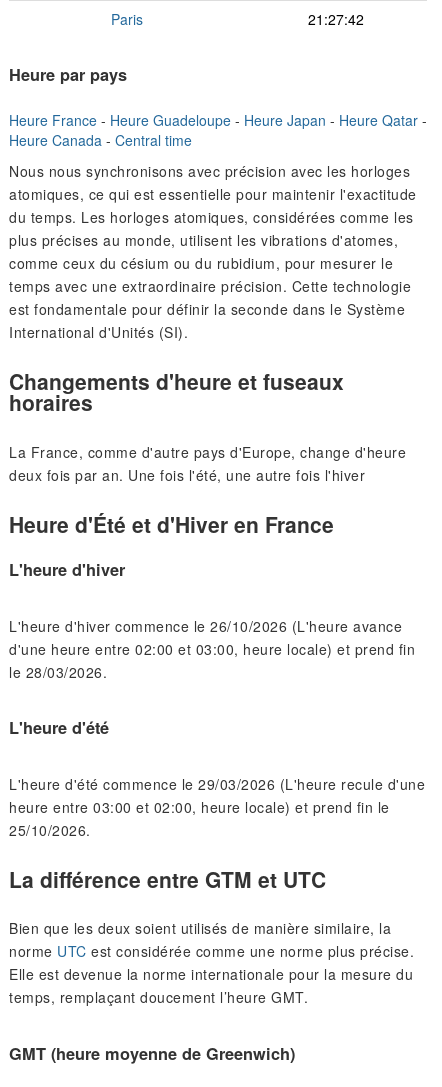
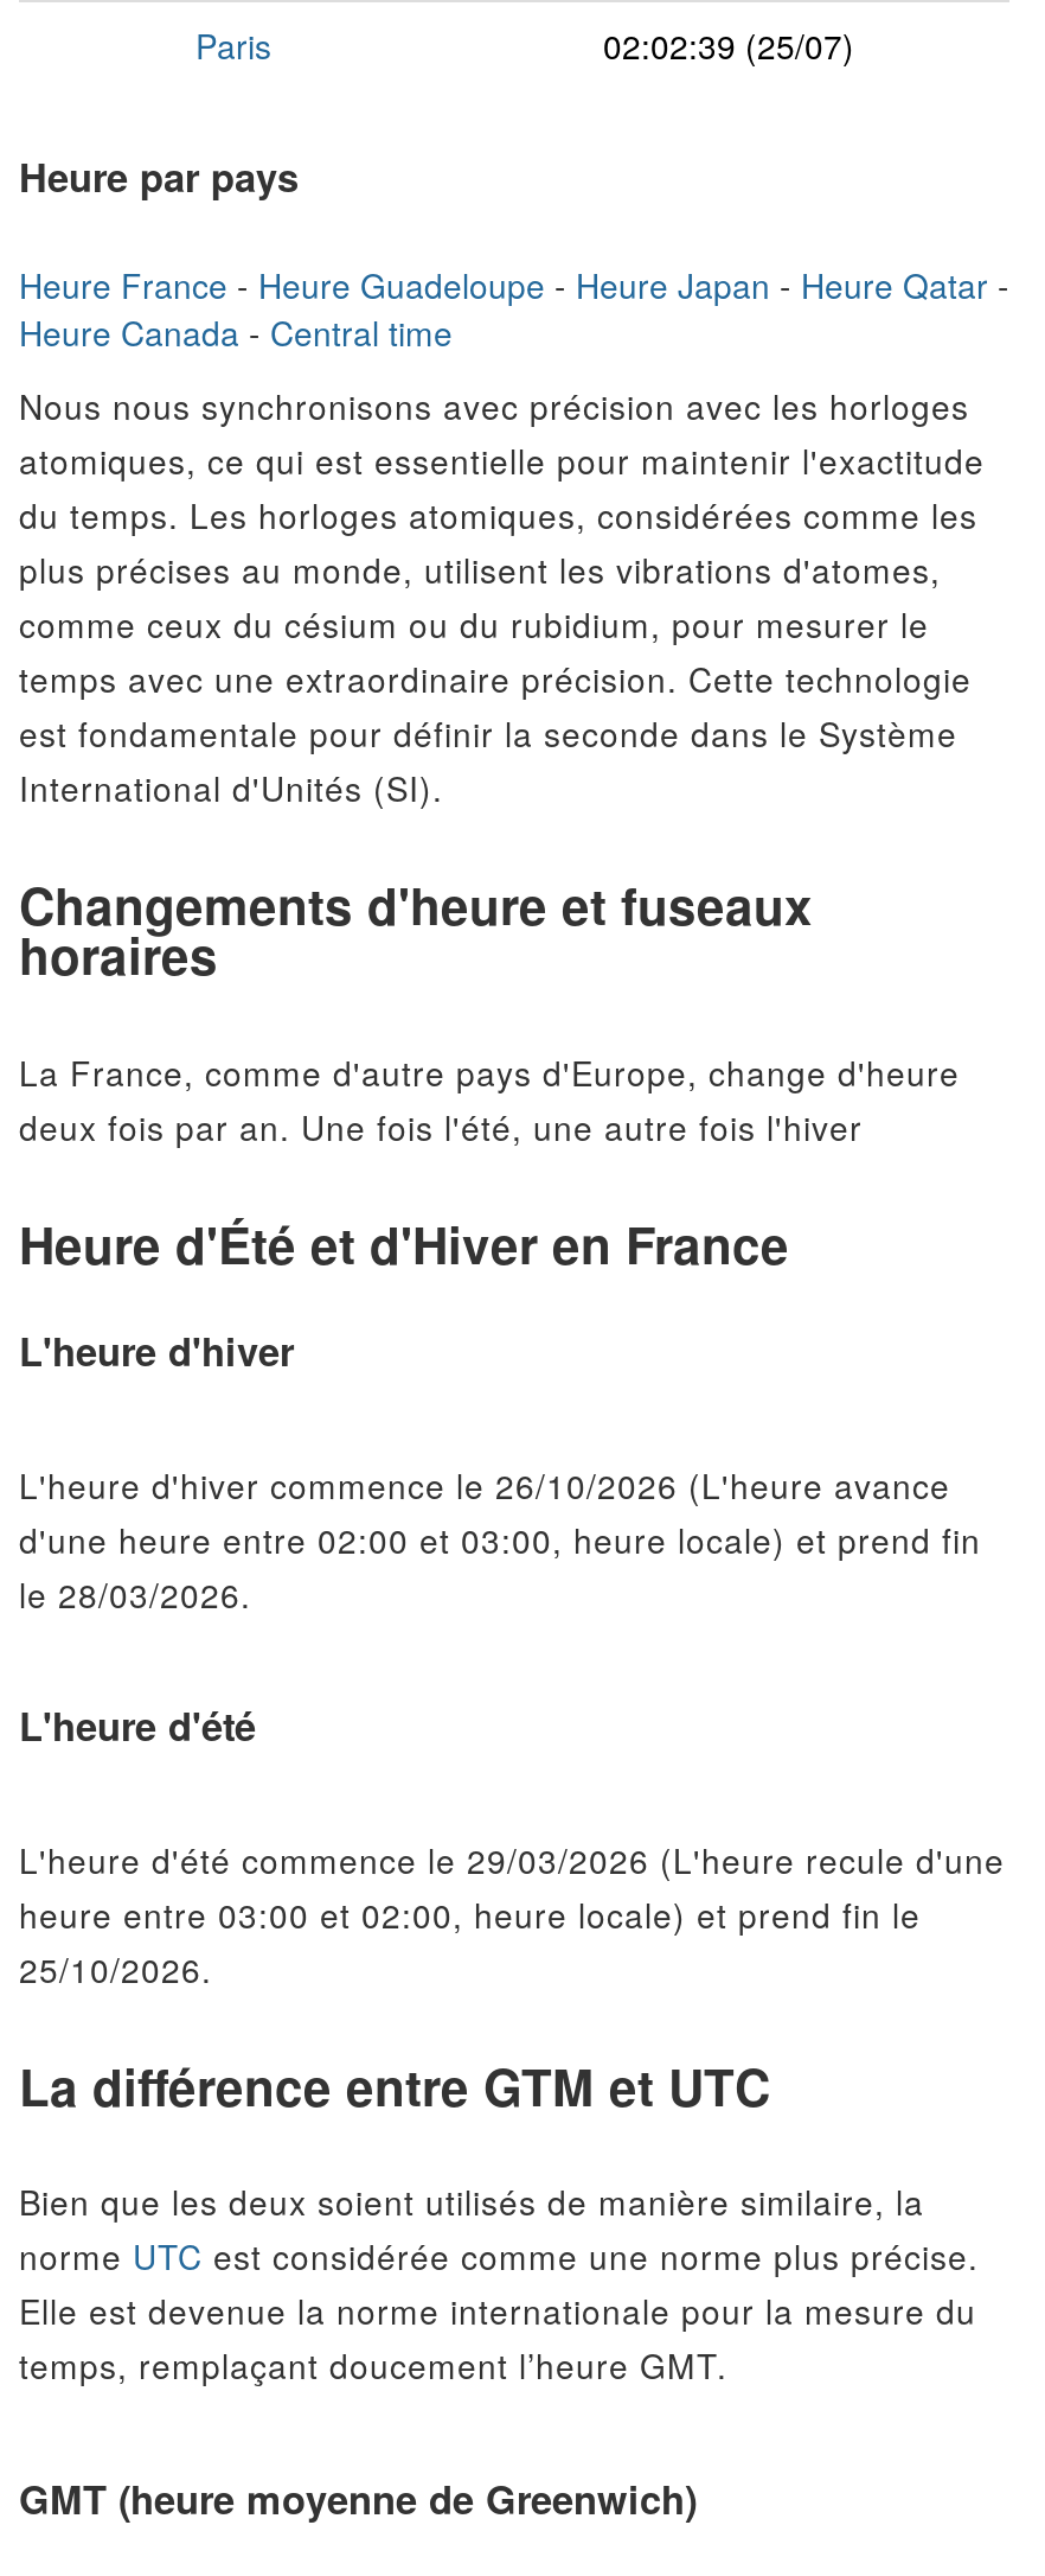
- 21:27:42
+ 02:02:39 (25/07)
